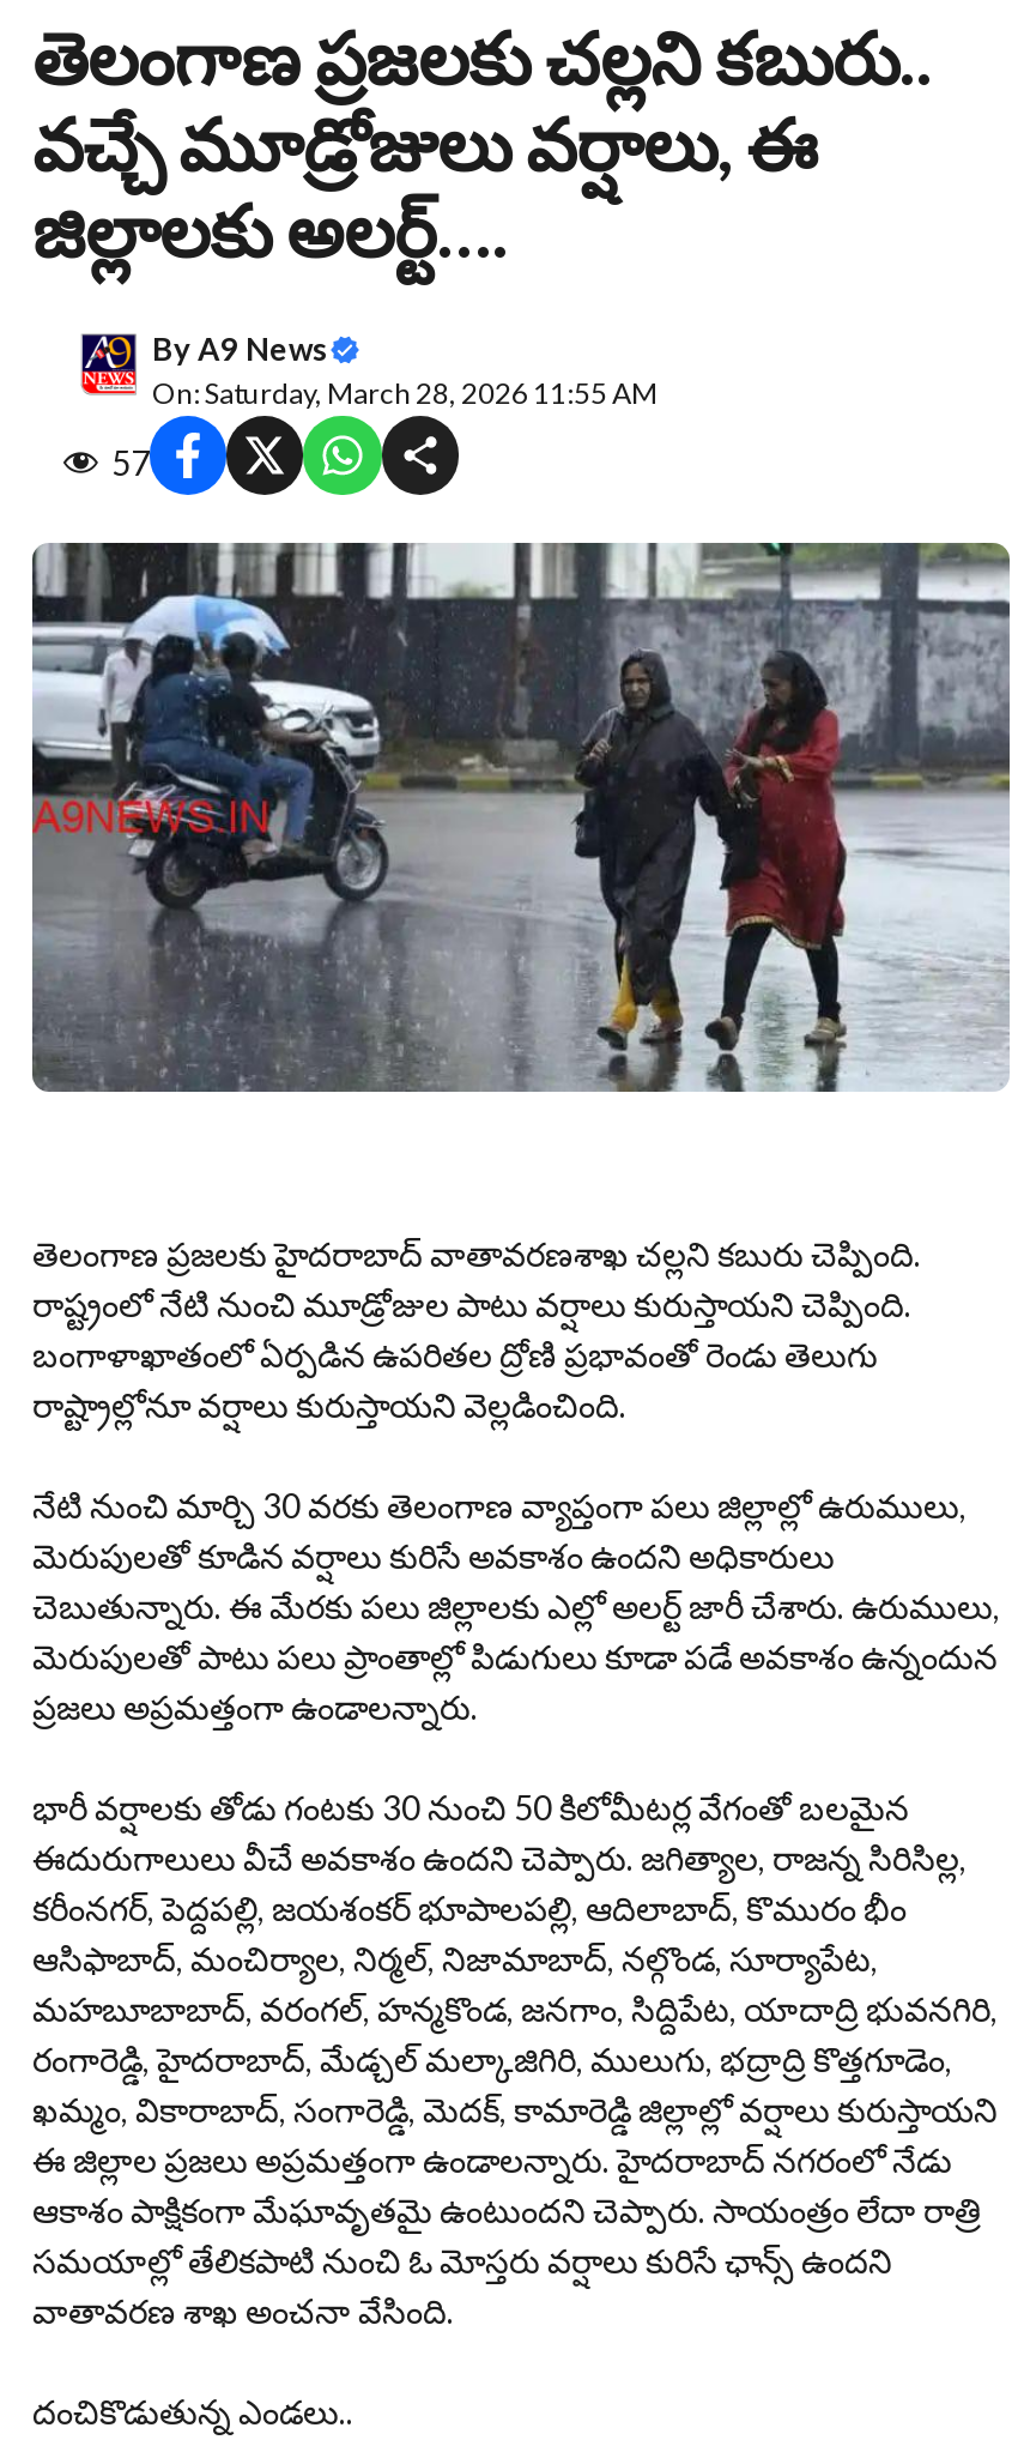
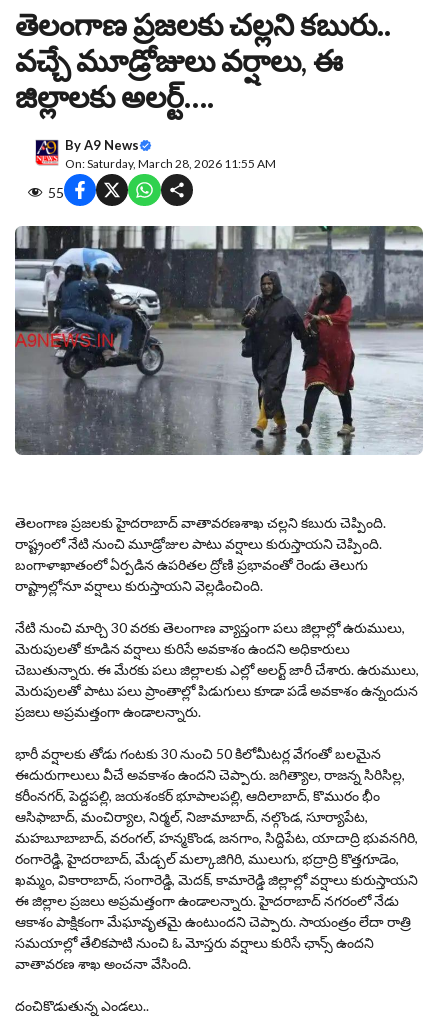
- 57
+ 55
